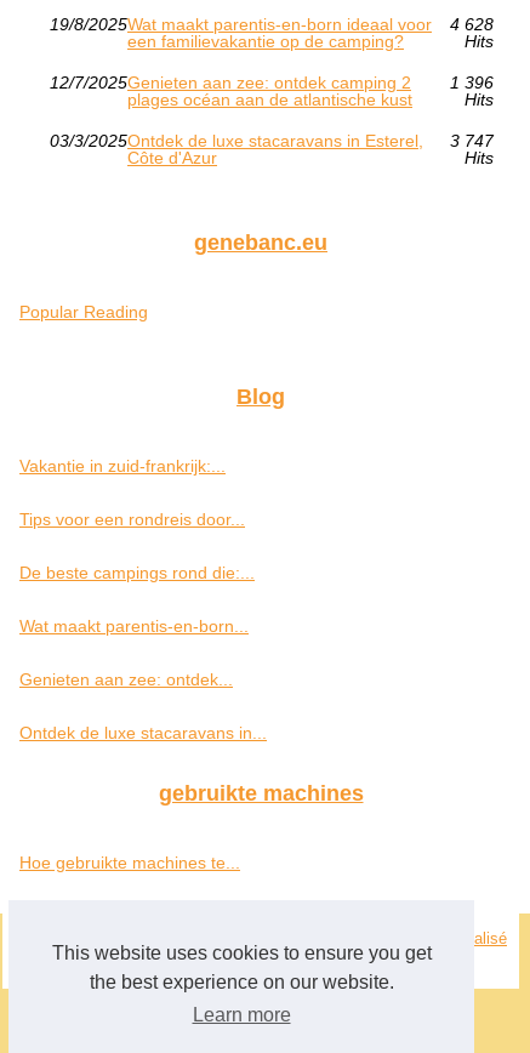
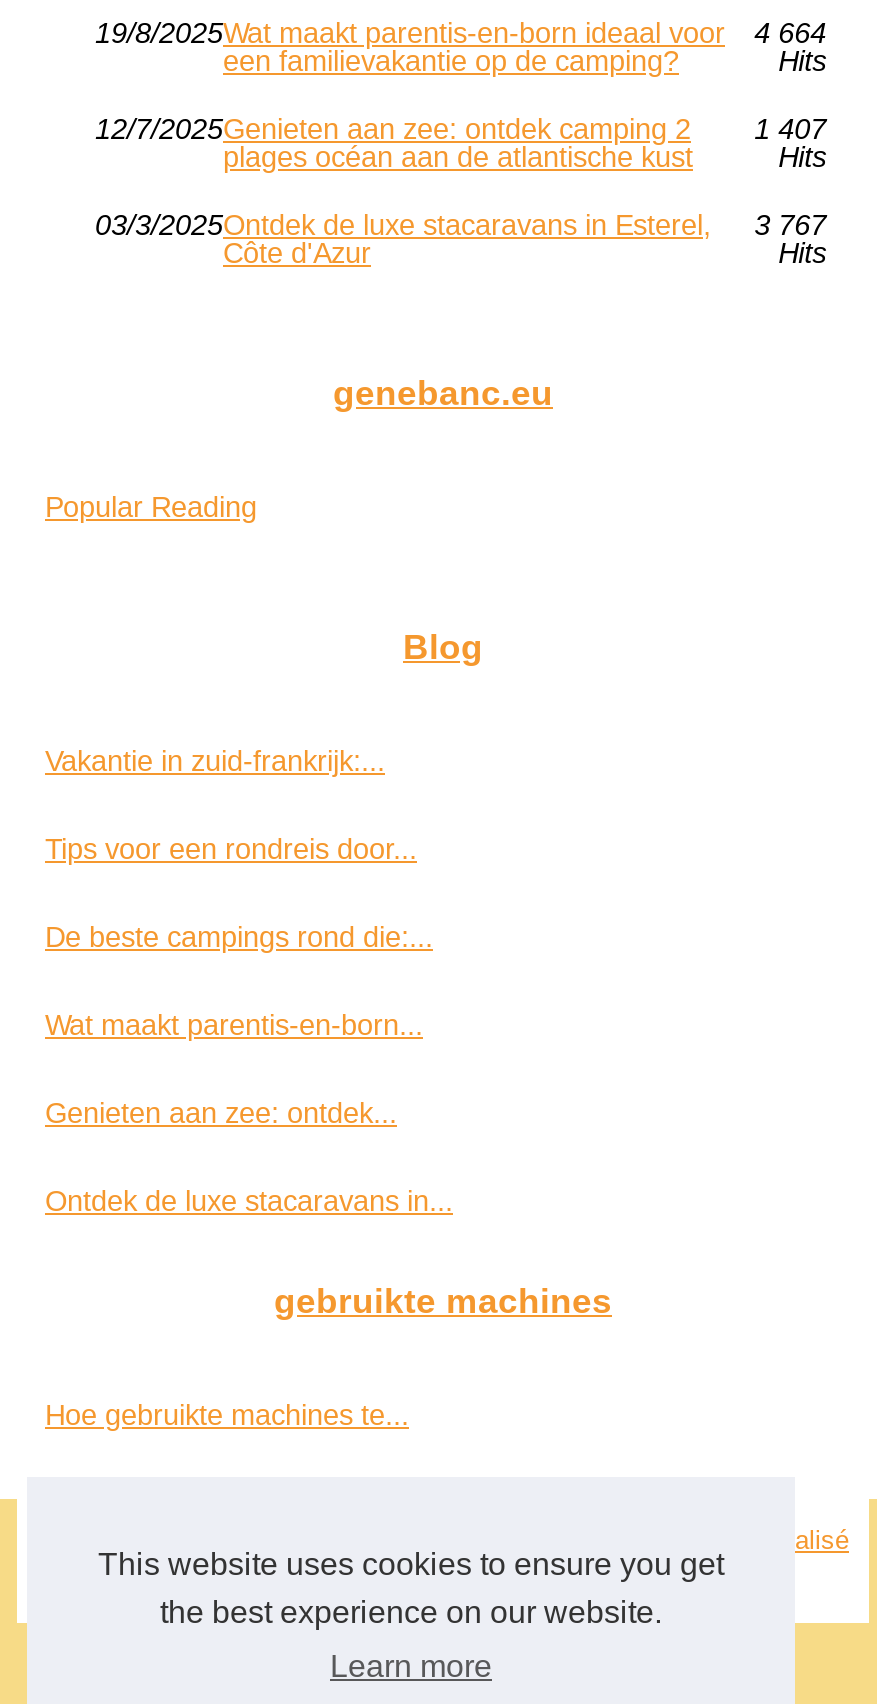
- 19/8/2025 Wat maakt parentis-en-born ideaal voor 4 628
+ 19/8/2025 Wat maakt parentis-en-born ideaal voor 4 664

- 12/7/2025 Genieten aan zee: ontdek camping 2 1 396
+ 12/7/2025 Genieten aan zee: ontdek camping 2 1 407

- 03/3/2025 Ontdek de luxe stacaravans in Esterel, 3 747
+ 03/3/2025 Ontdek de luxe stacaravans in Esterel, 3 767
